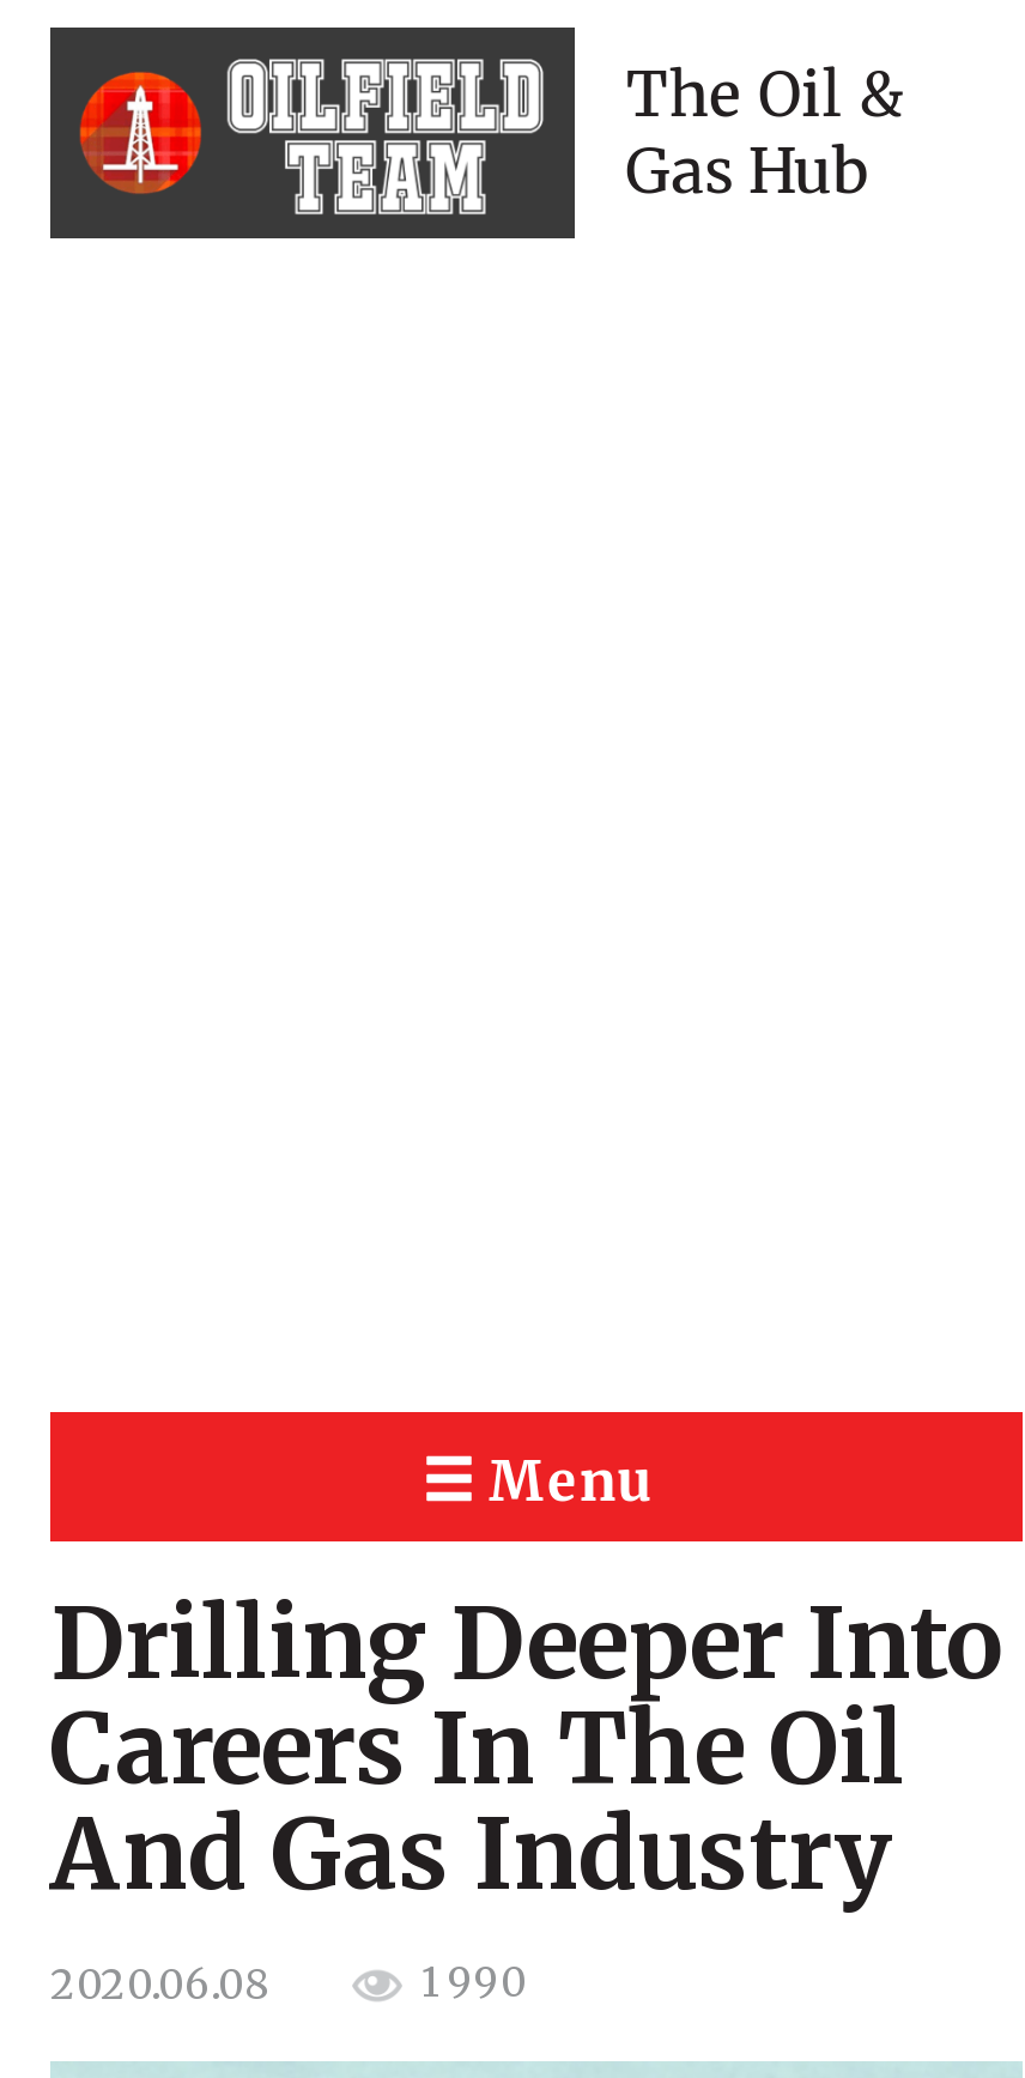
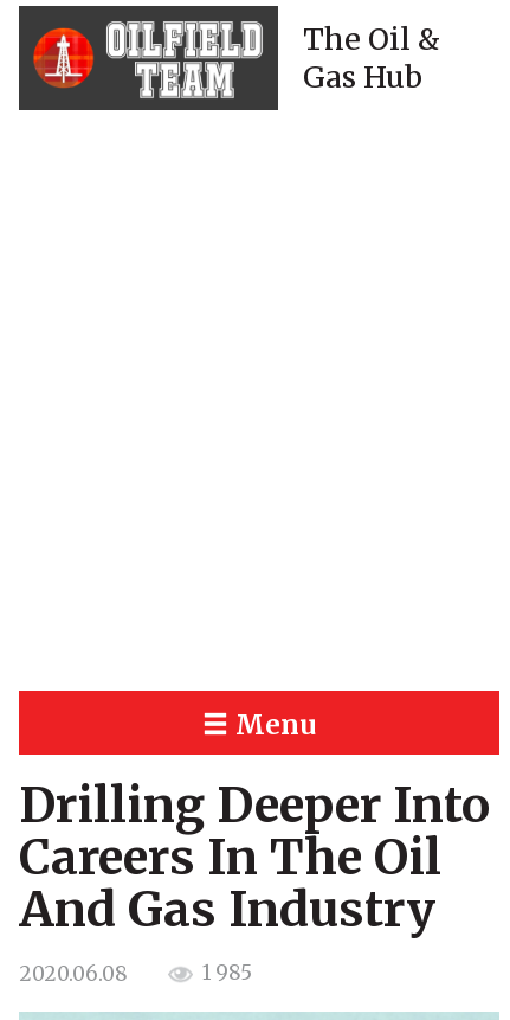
- 1 990
+ 1 985
